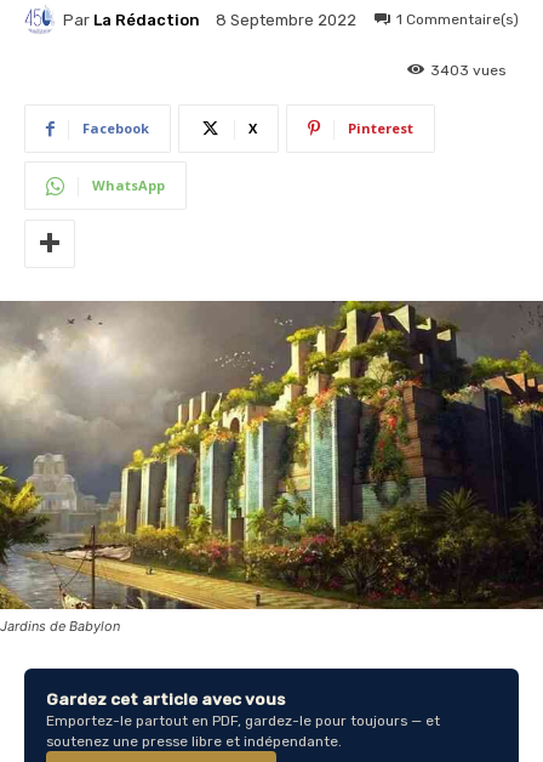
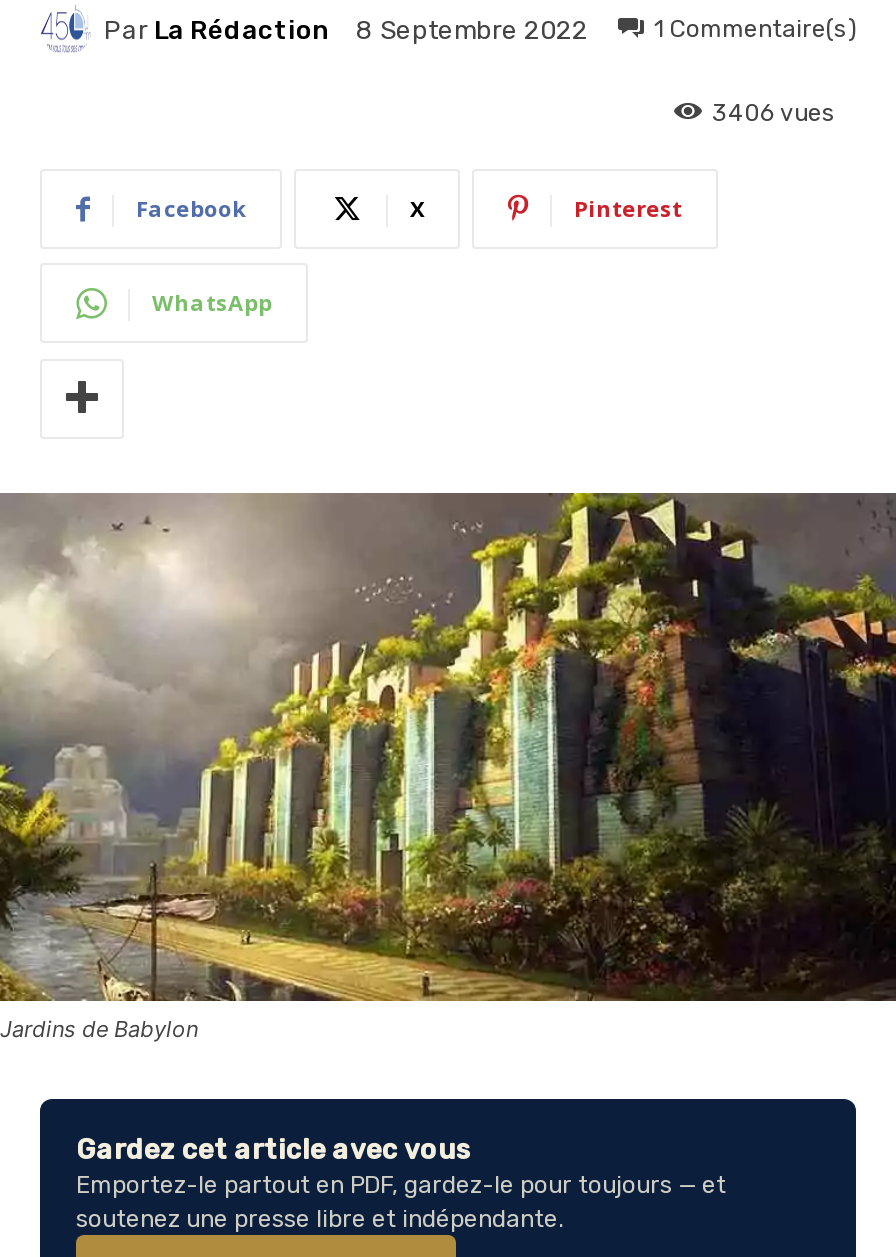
- 3403 vues
+ 3406 vues
